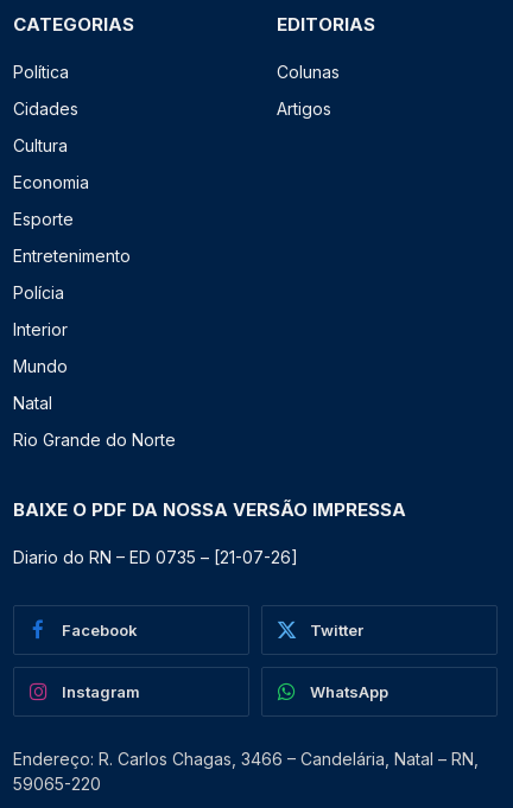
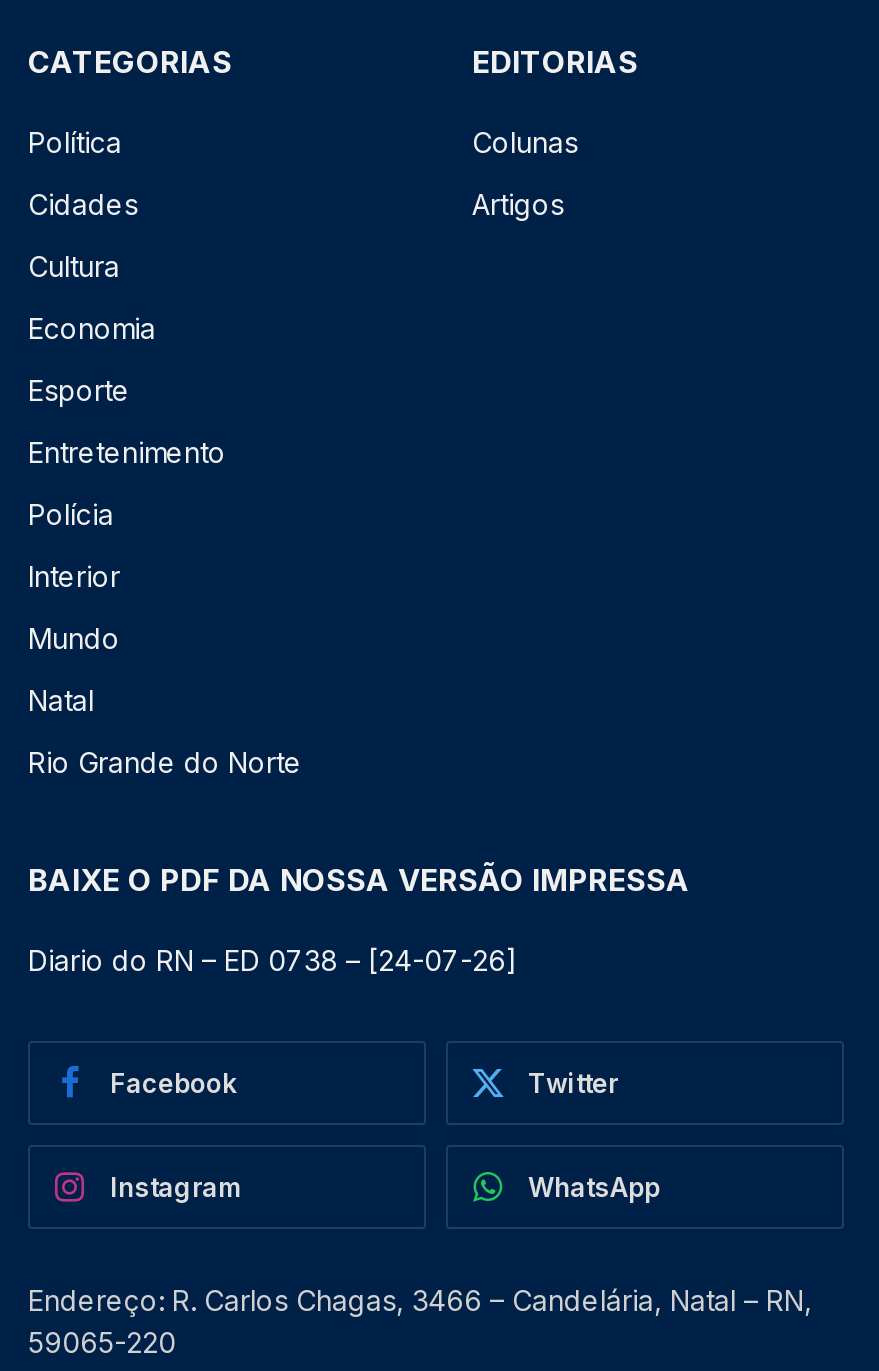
- Diario do RN – ED 0735 – [21-07-26]
+ Diario do RN – ED 0738 – [24-07-26]
